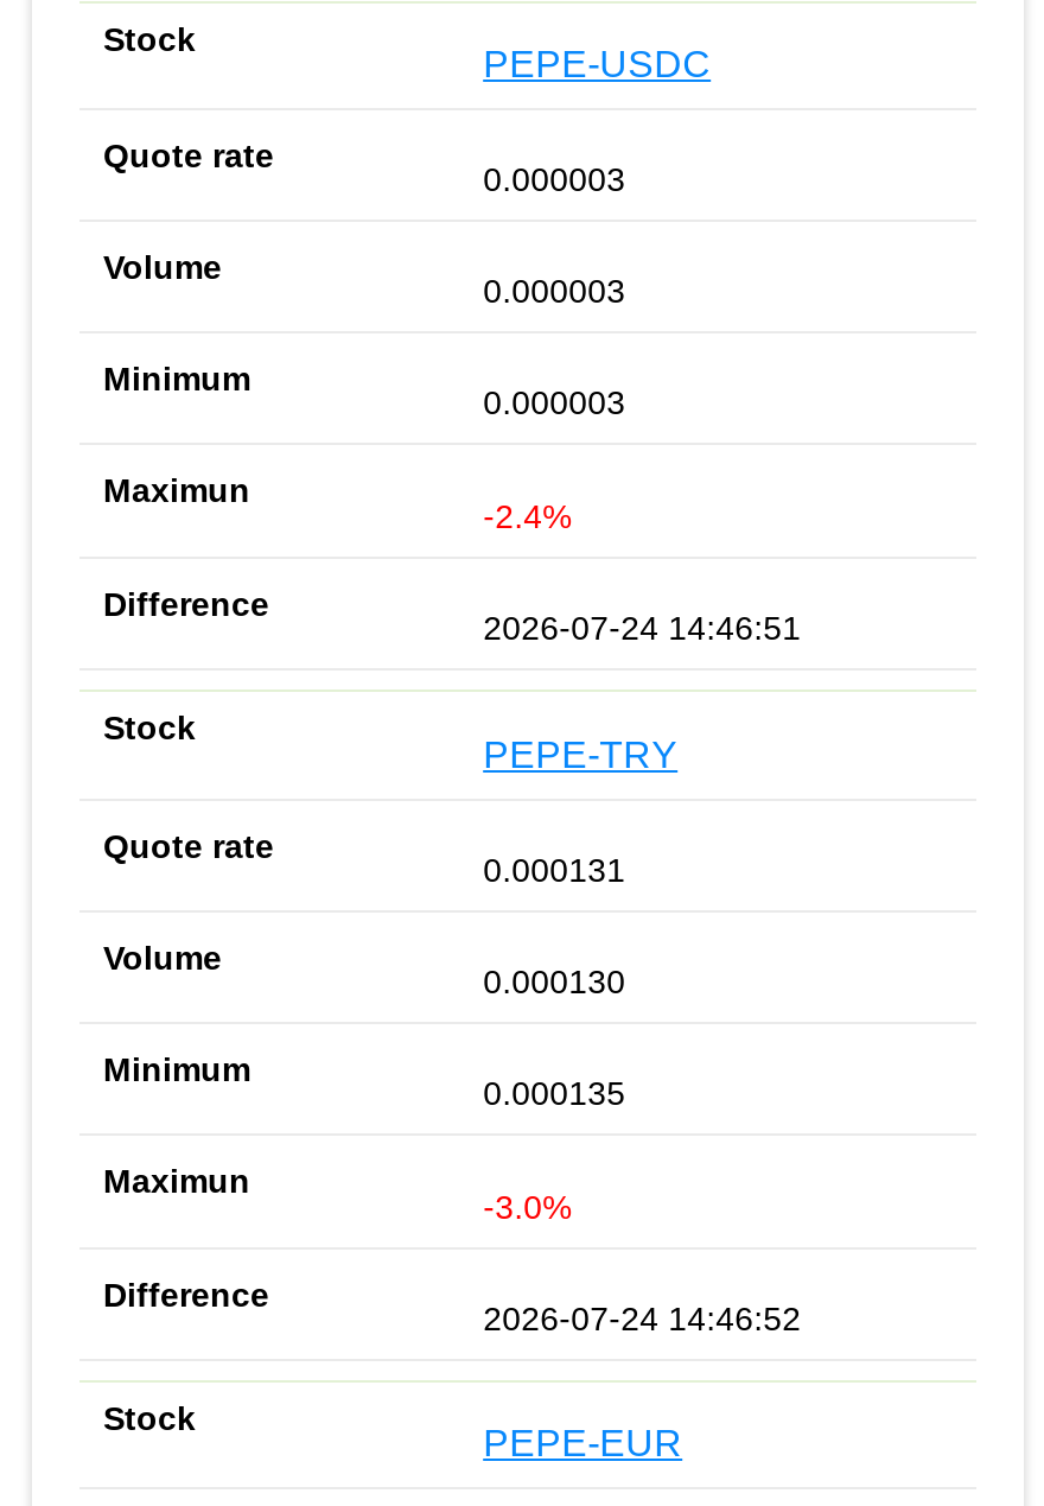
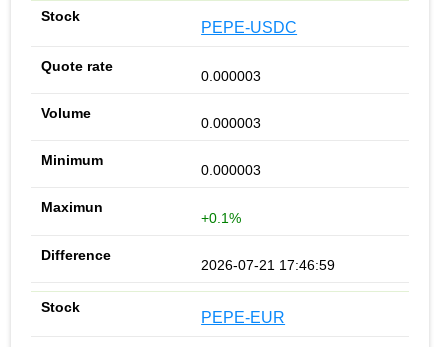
- -2.4%
- 2026-07-24 14:46:51
- PEPE-TRY
- 0.000131
- 0.000130
- 0.000135
- -3.0%
- 2026-07-24 14:46:52
+ +0.1%
+ 2026-07-21 17:46:59
